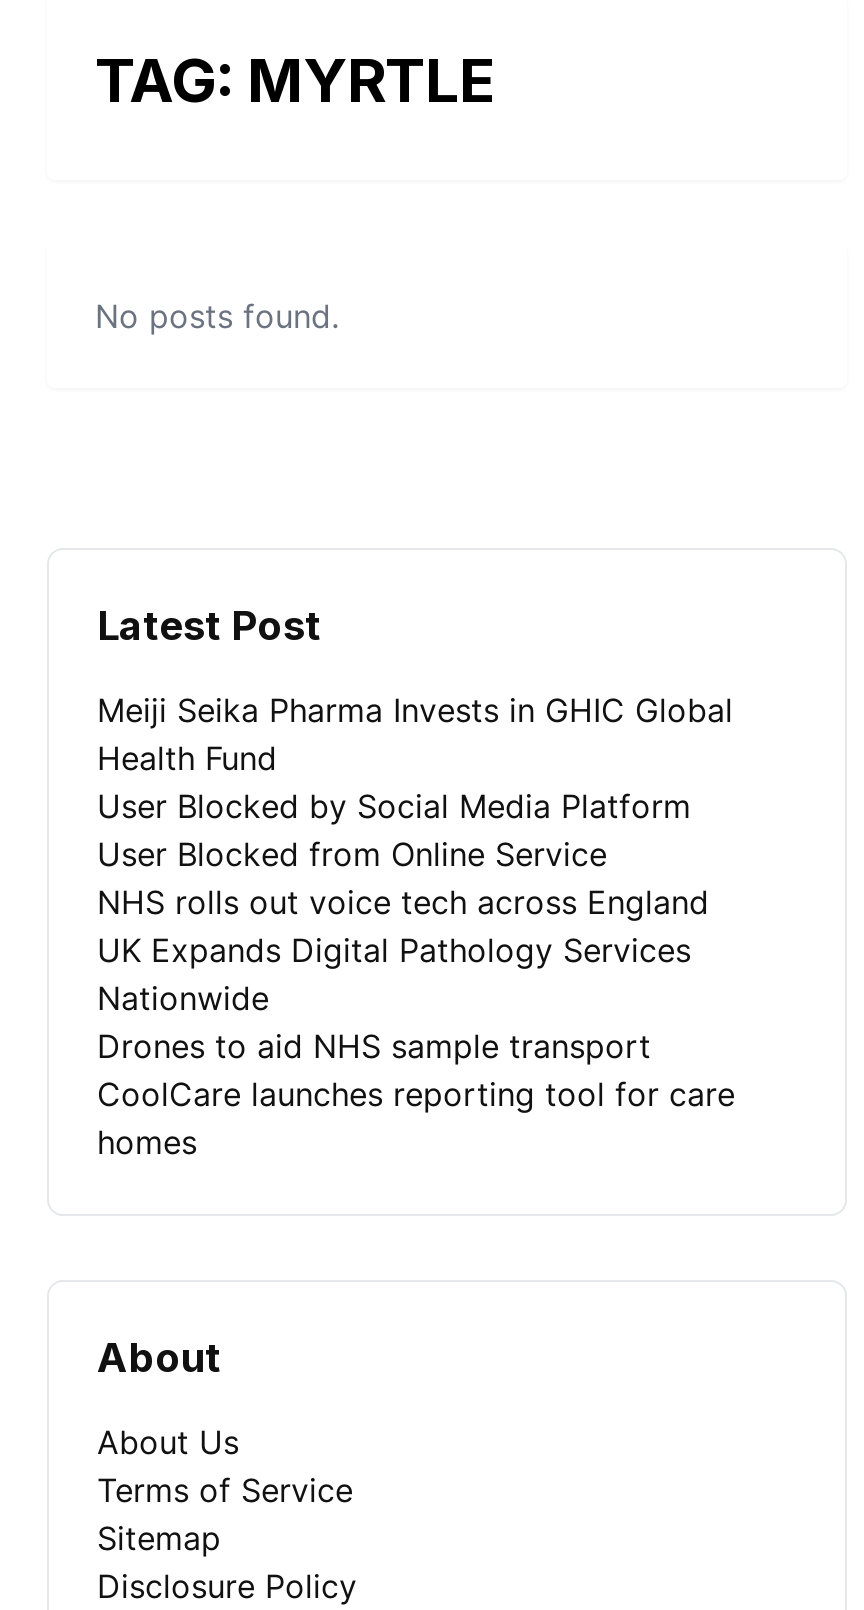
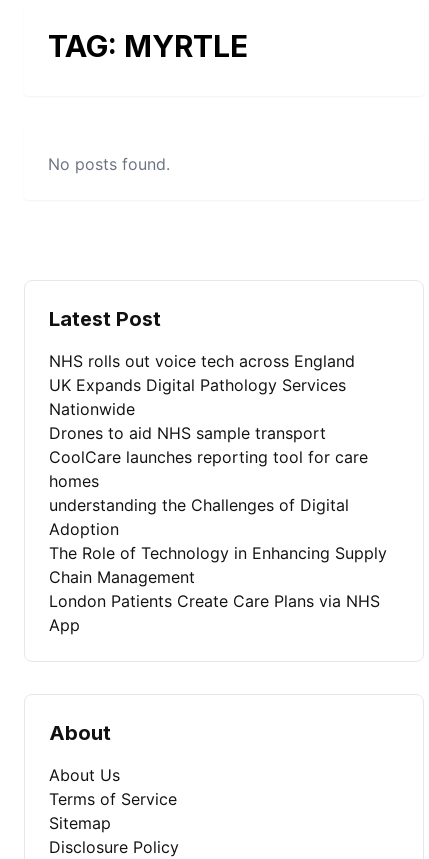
- Meiji Seika Pharma Invests in GHIC Global
- Health Fund
- User Blocked by Social Media Platform
- User Blocked from Online Service

moved up: NHS rolls out voice tech across England | UK Expands Digital Pathology Services | Nationwide | Drones to aid NHS sample transport | CoolCare launches reporting tool for care | homes

+ understanding the Challenges of Digital
+ Adoption
+ The Role of Technology in Enhancing Supply
+ Chain Management
+ London Patients Create Care Plans via NHS
+ App
